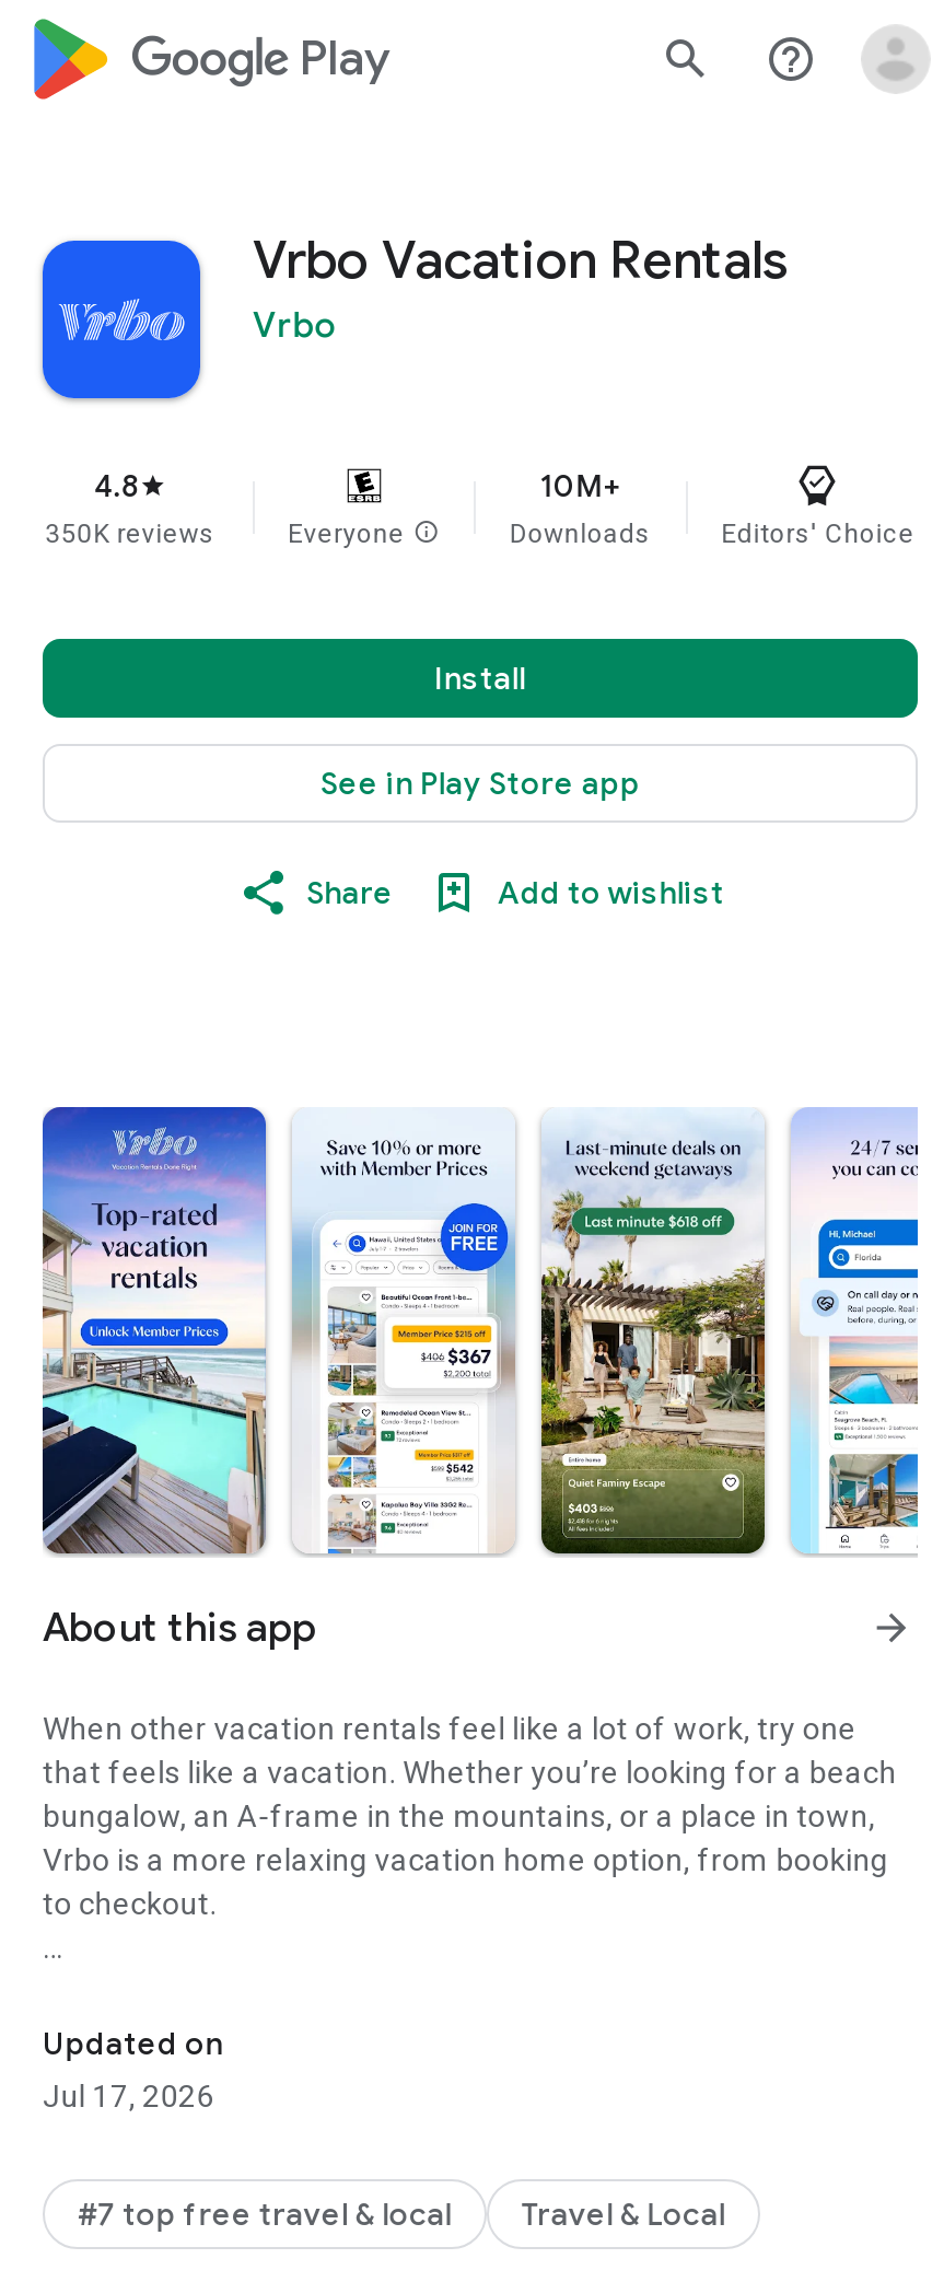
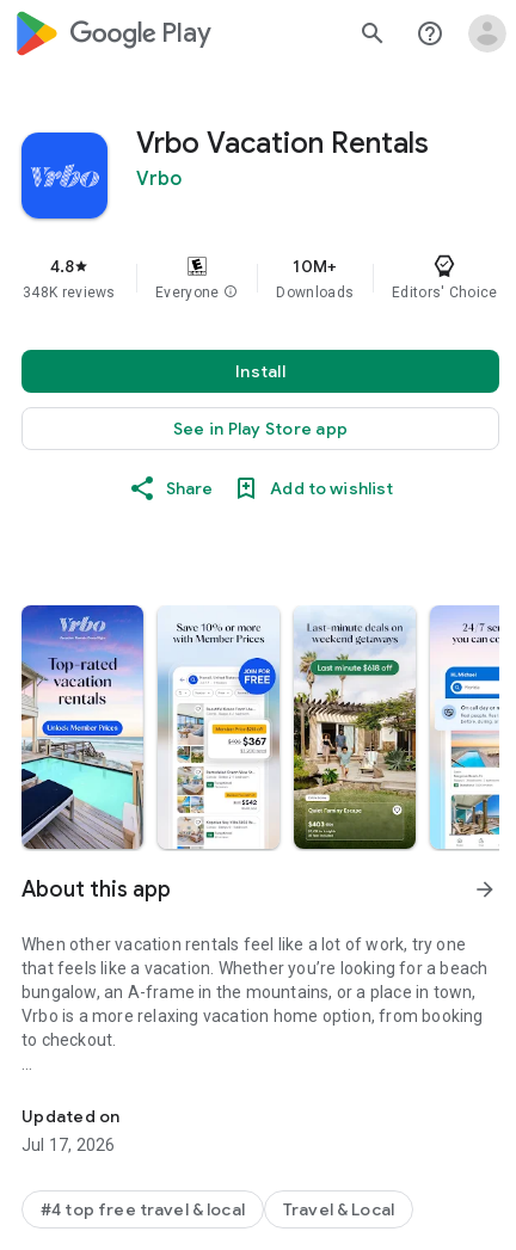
- 350K reviews
+ 348K reviews

- #7 top free travel & local
+ #4 top free travel & local
